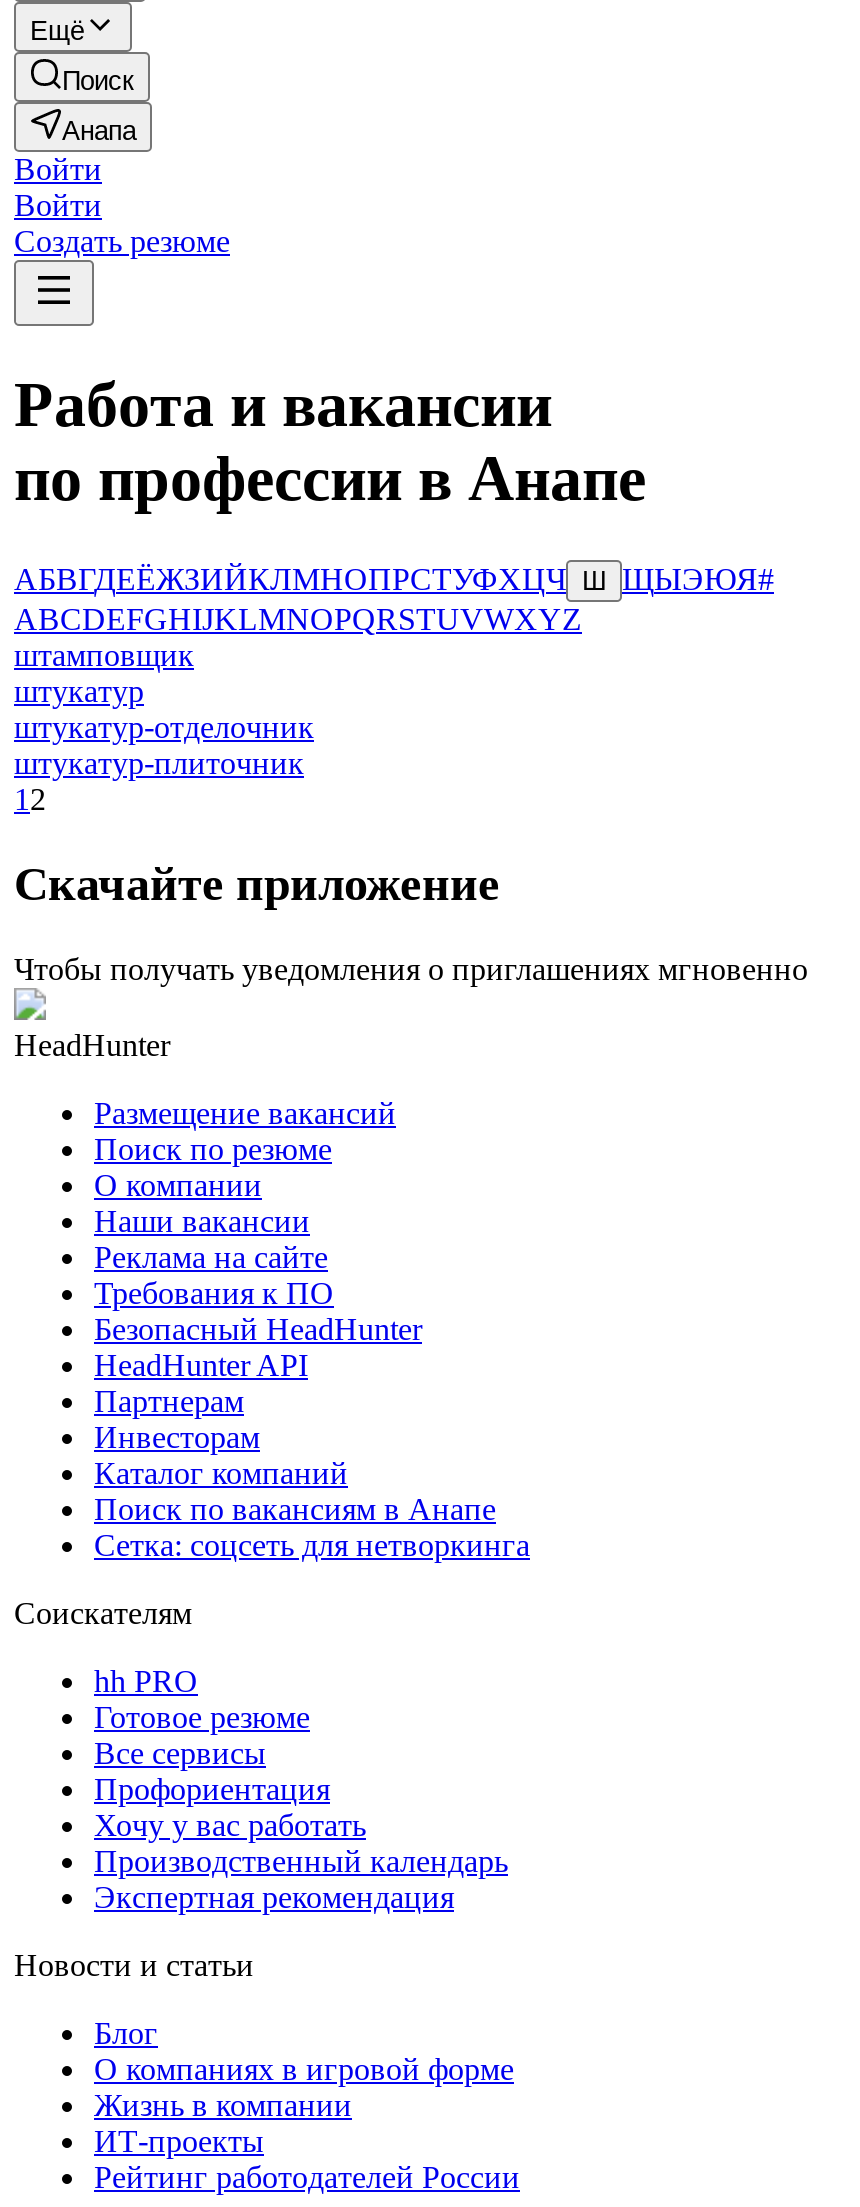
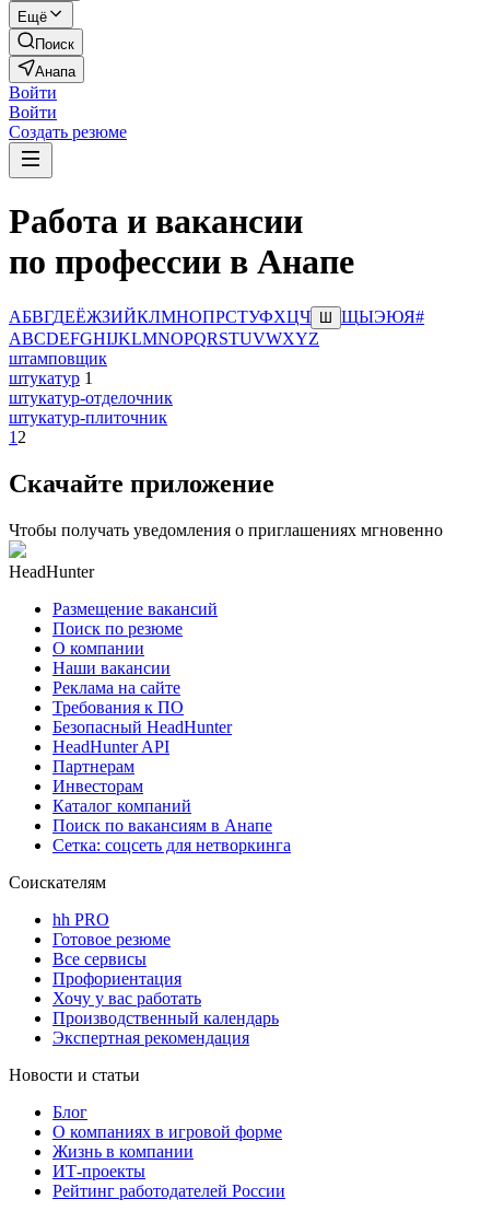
- штукатур
+ штукатур 1
